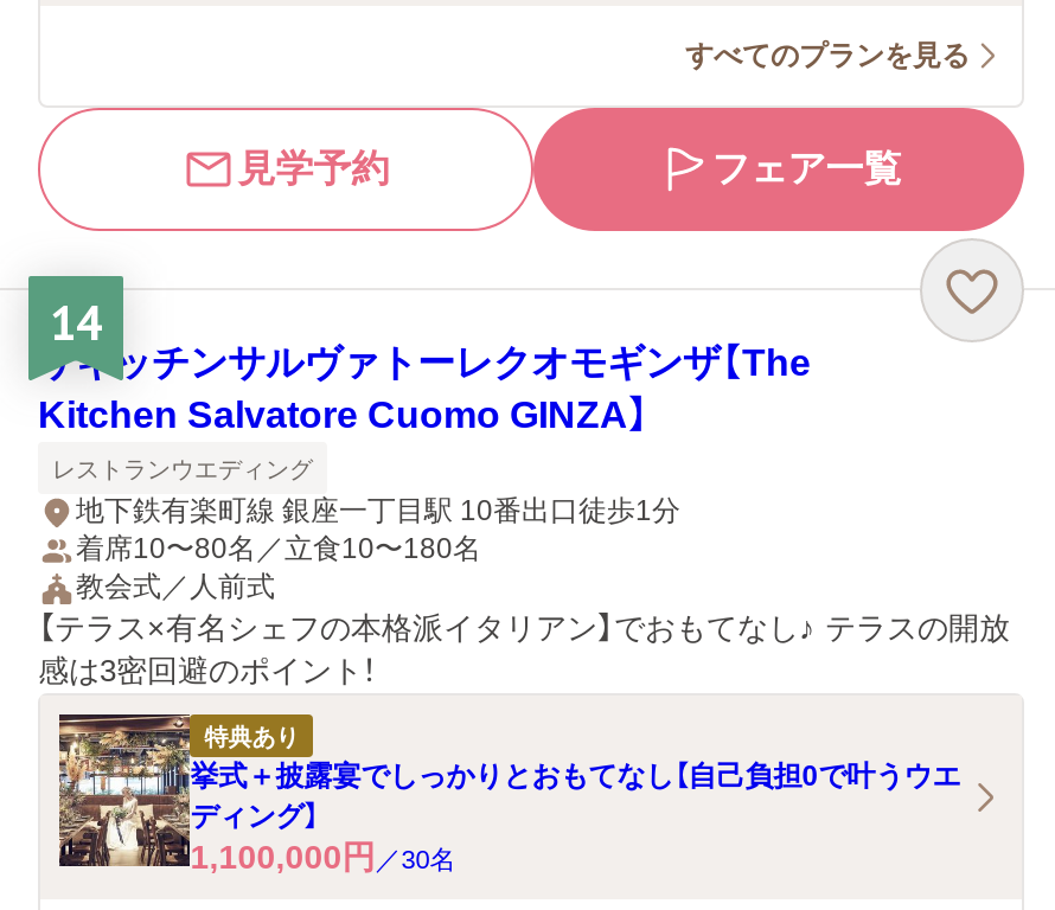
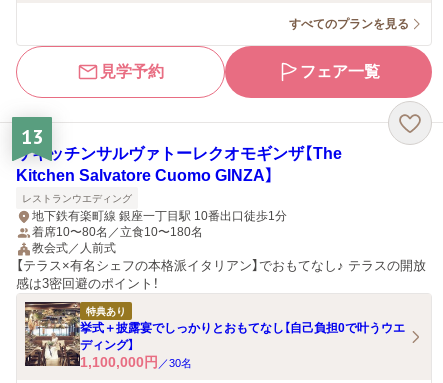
- 14
+ 13
